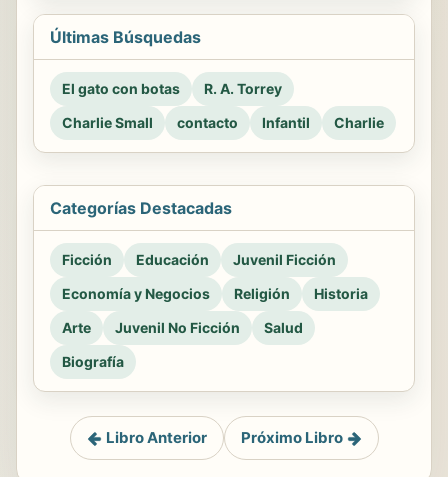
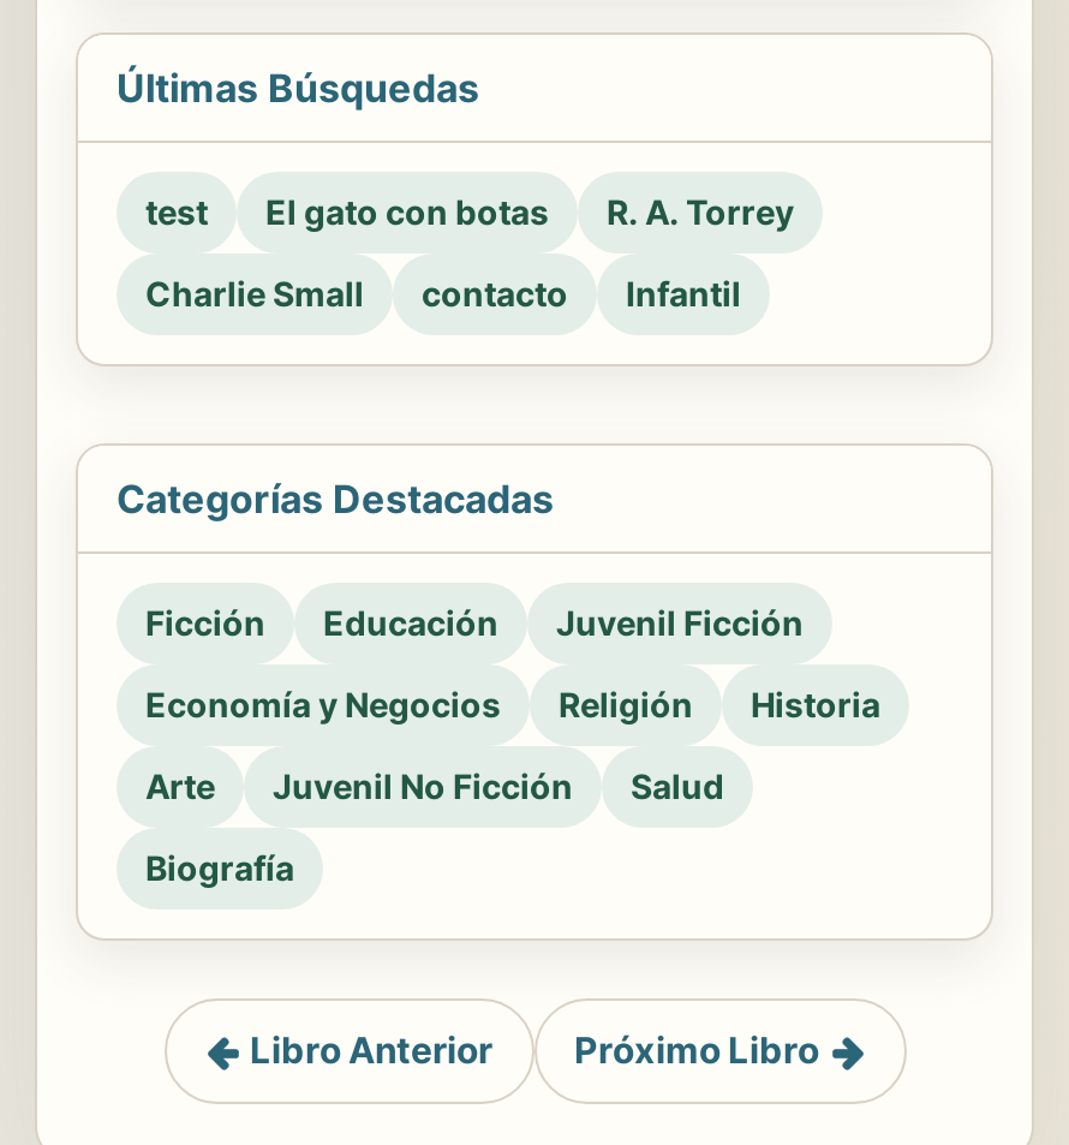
+ test

- Charlie
